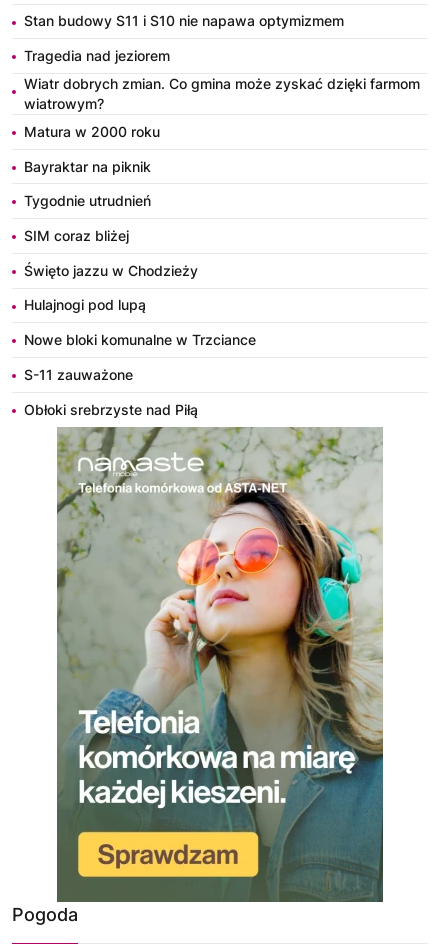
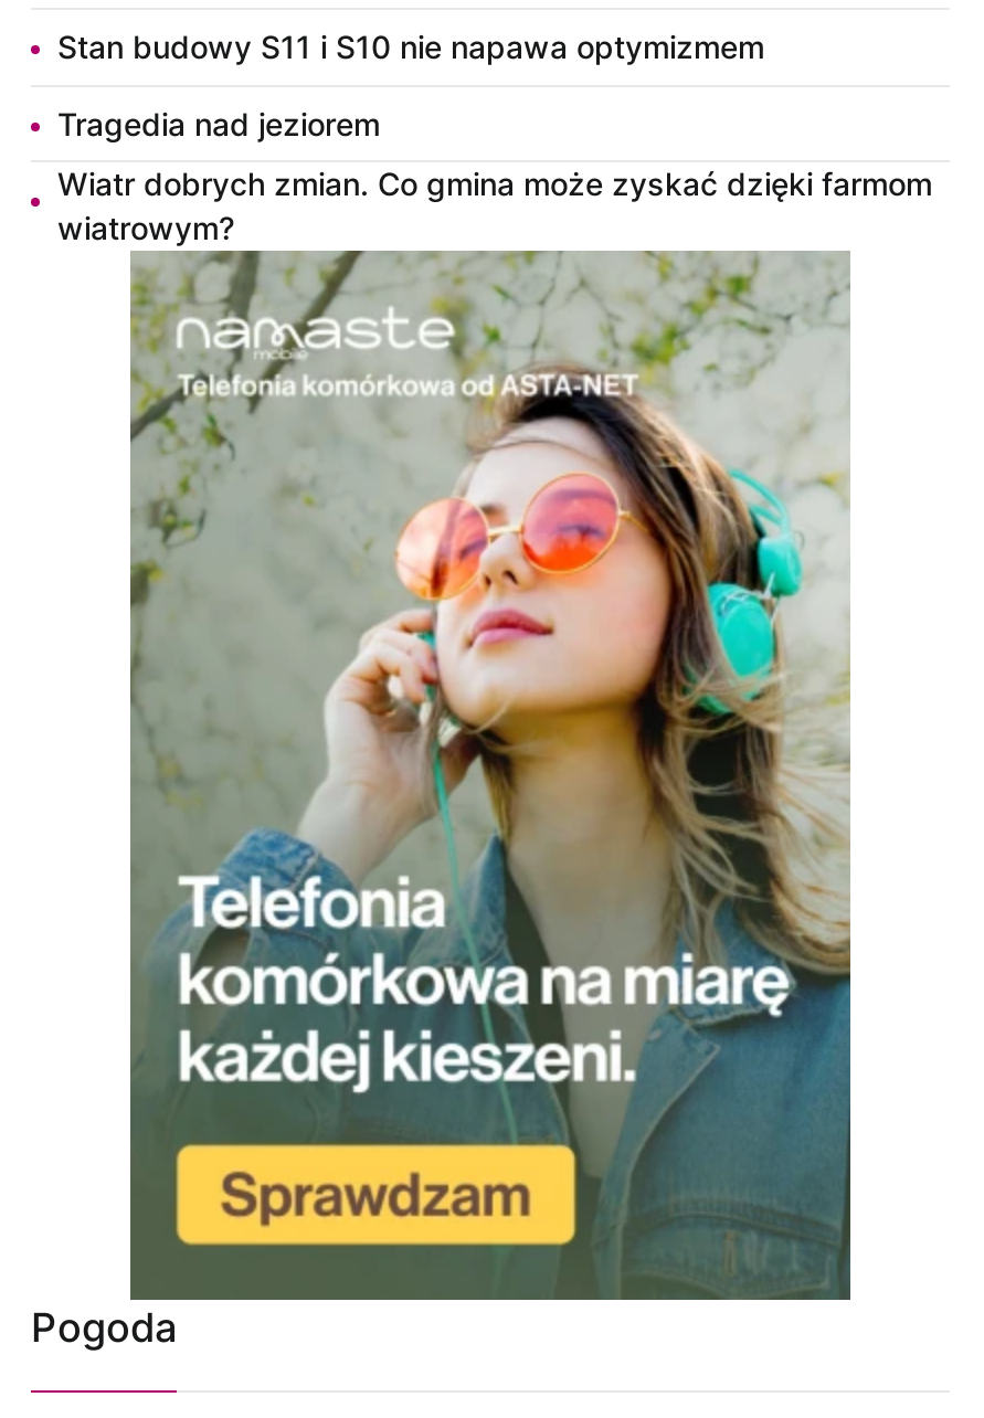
- Matura w 2000 roku
- Bayraktar na piknik
- Tygodnie utrudnień
- SIM coraz bliżej
- Święto jazzu w Chodzieży
- Hulajnogi pod lupą
- Nowe bloki komunalne w Trzciance
- S-11 zauważone
- Obłoki srebrzyste nad Piłą
